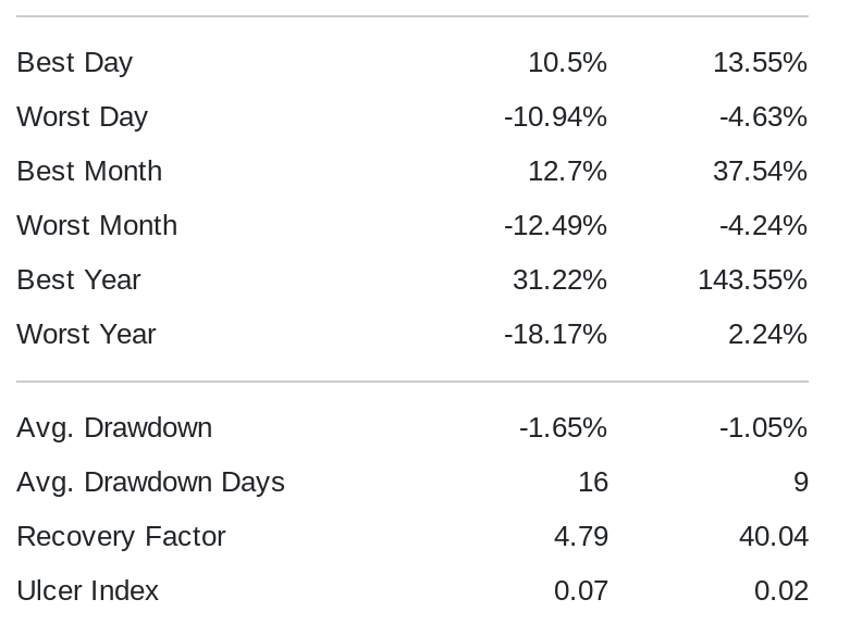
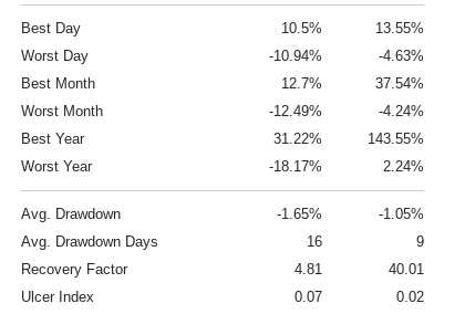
- 4.79
+ 4.81

- 40.04
+ 40.01
